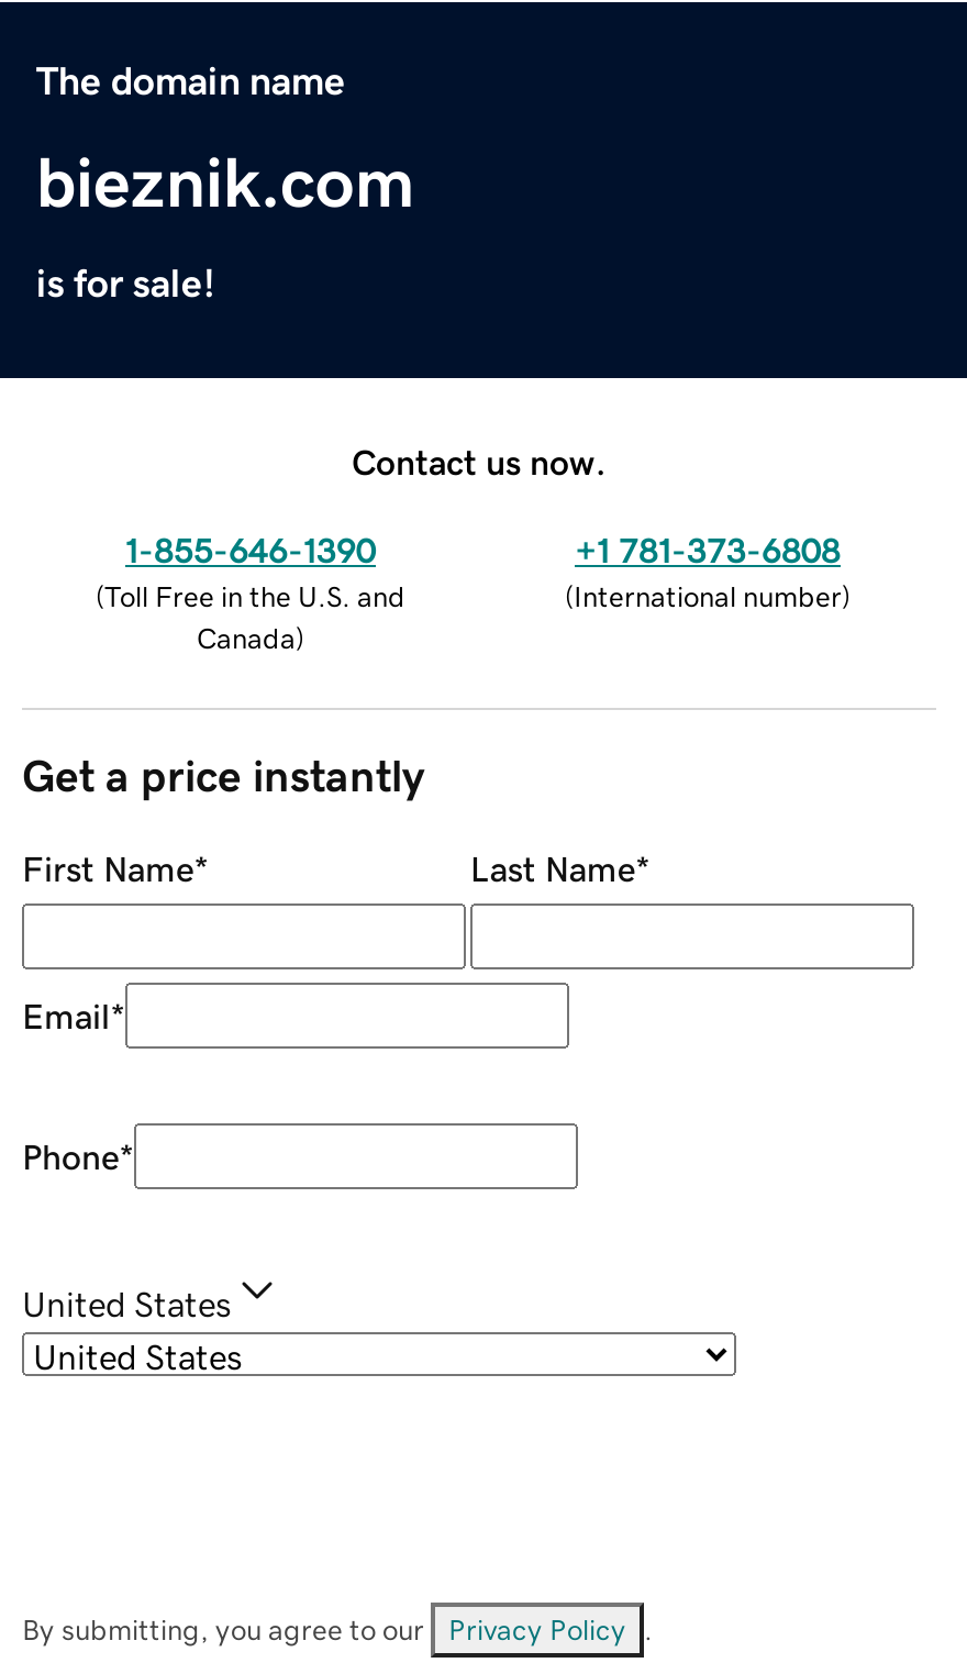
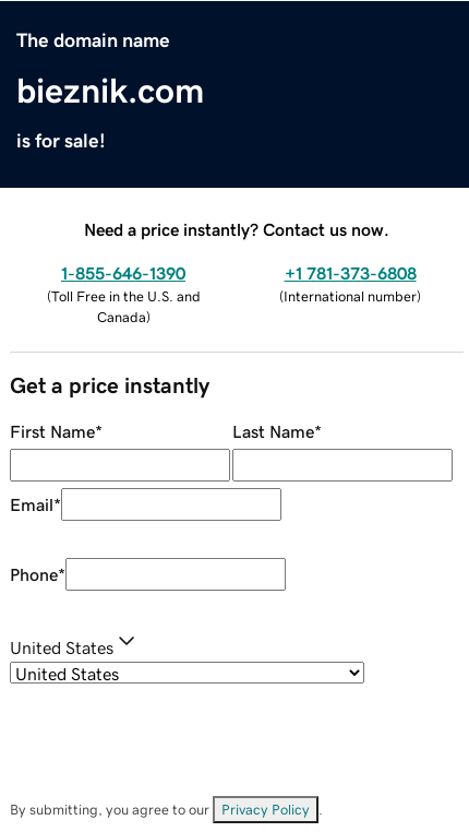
- Contact us now.
+ Need a price instantly? Contact us now.
